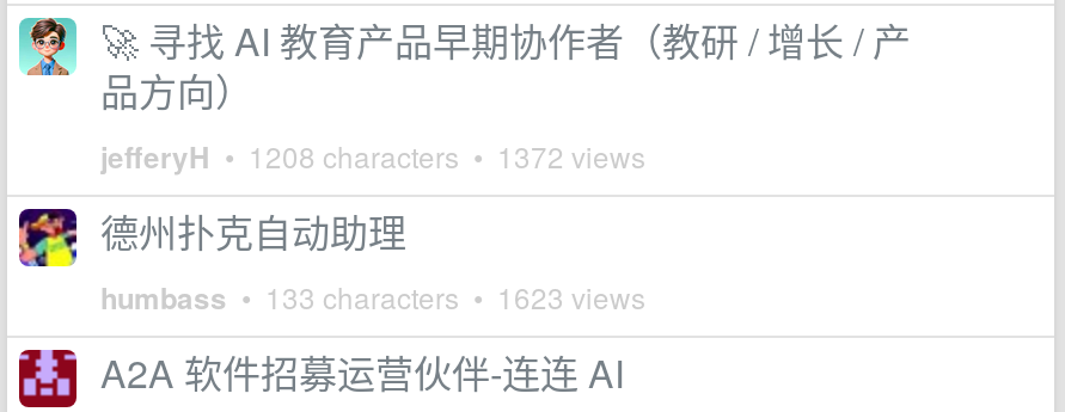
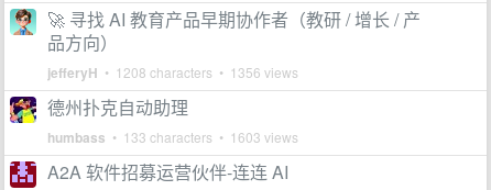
- jefferyH • 1208 characters • 1372 views
+ jefferyH • 1208 characters • 1356 views

- humbass • 133 characters • 1623 views
+ humbass • 133 characters • 1603 views
